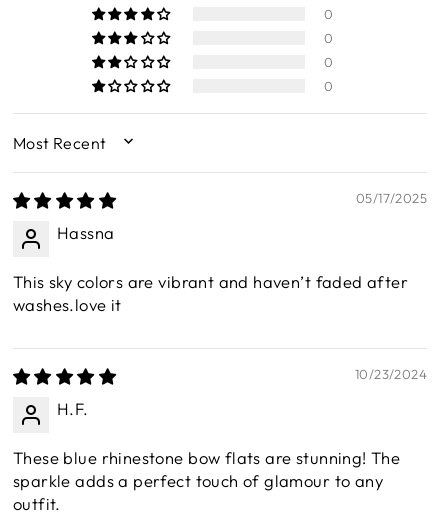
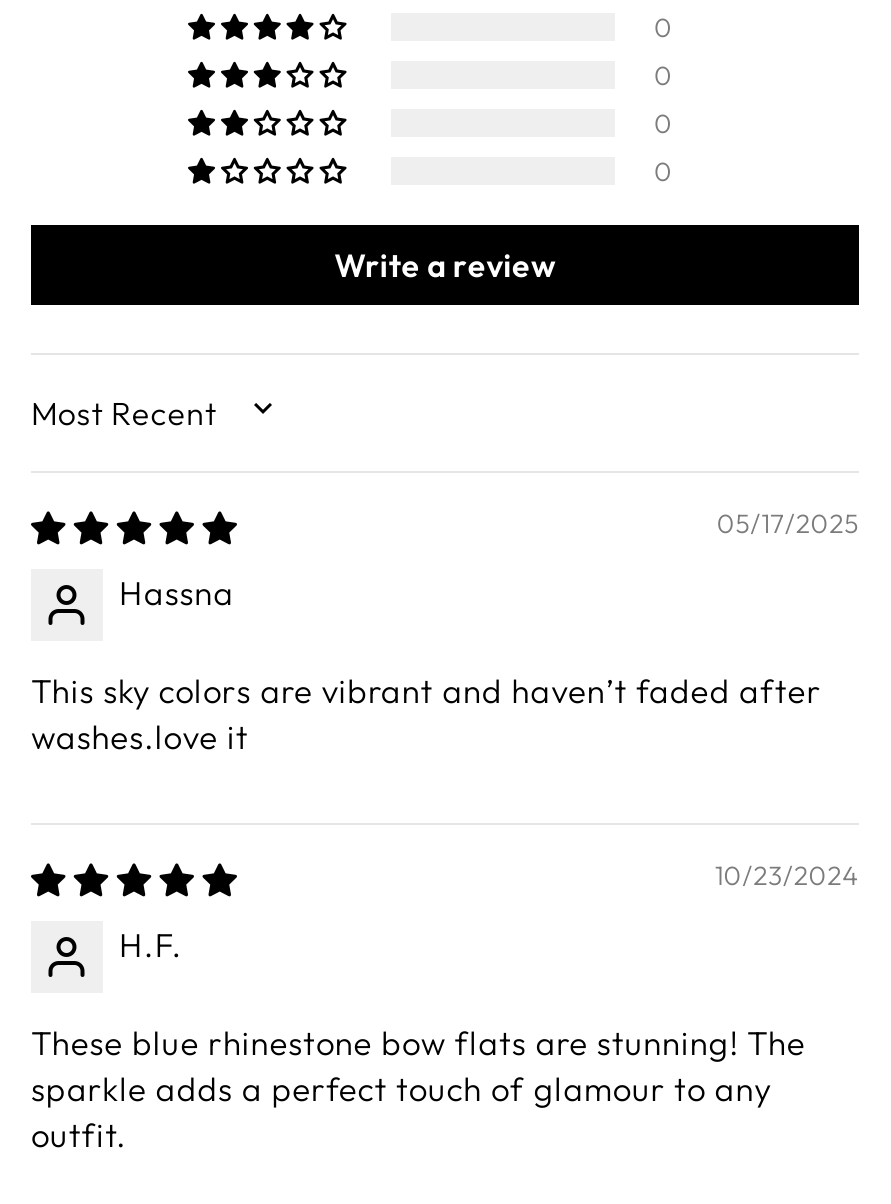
+ Write a review
